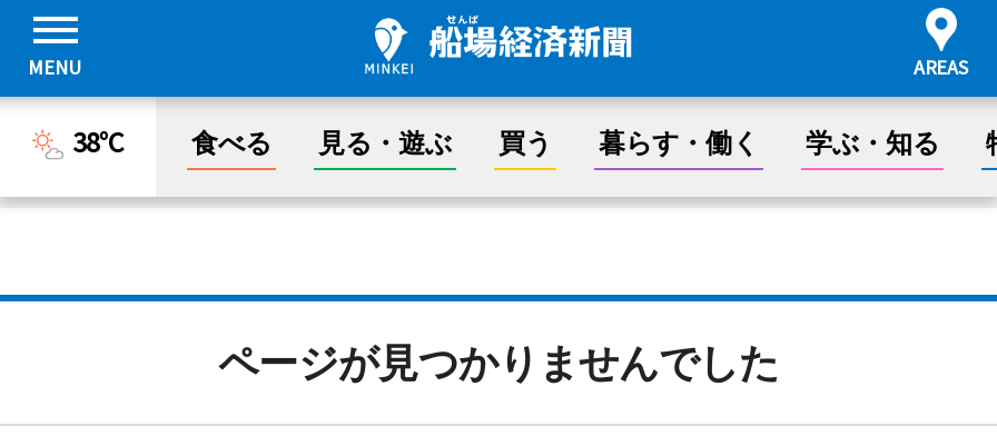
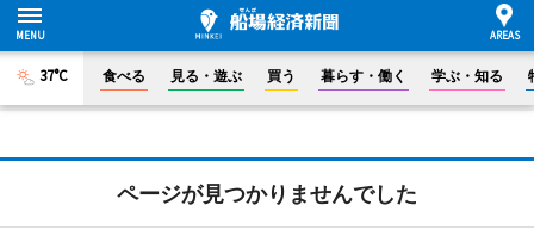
- 38°C
+ 37°C
